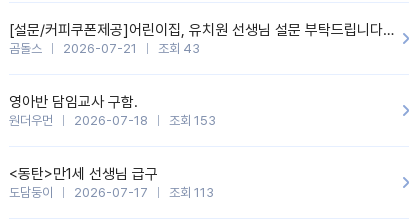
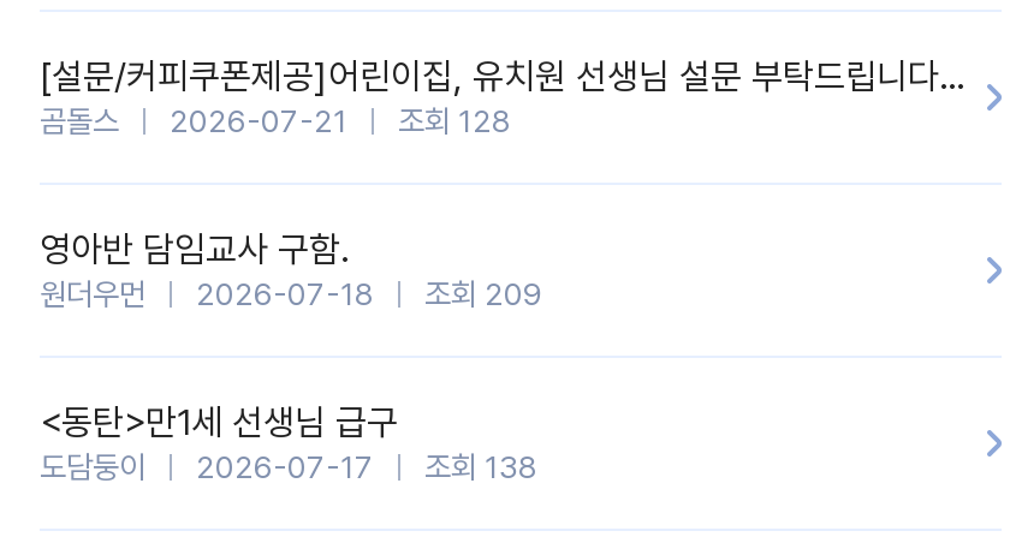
- 곰돌스 2026-07-21 조회 43
+ 곰돌스 2026-07-21 조회 128

- 원더우먼 2026-07-18 조회 153
+ 원더우먼 2026-07-18 조회 209

- 도담둥이 2026-07-17 조회 113
+ 도담둥이 2026-07-17 조회 138
